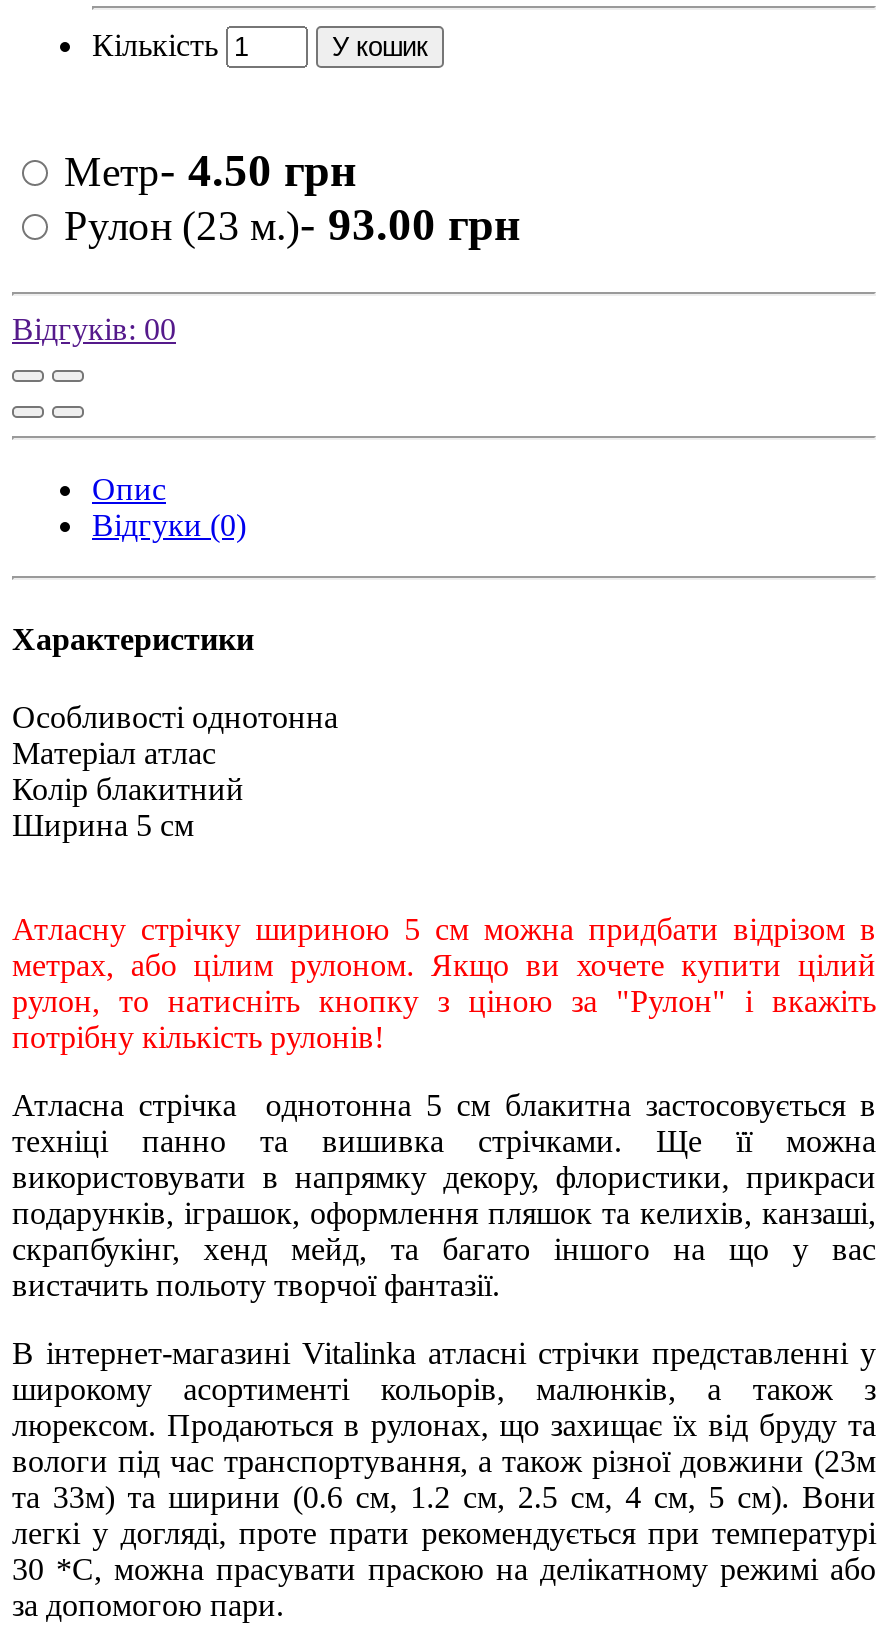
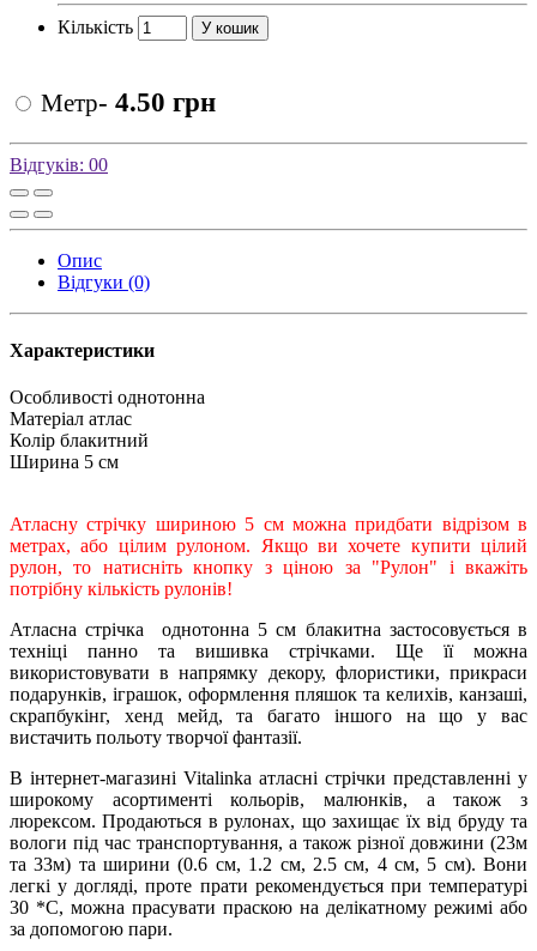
- Рулон (23 м.)- 93.00 грн
